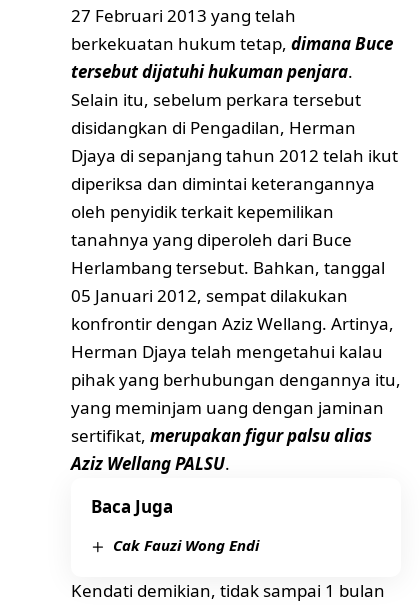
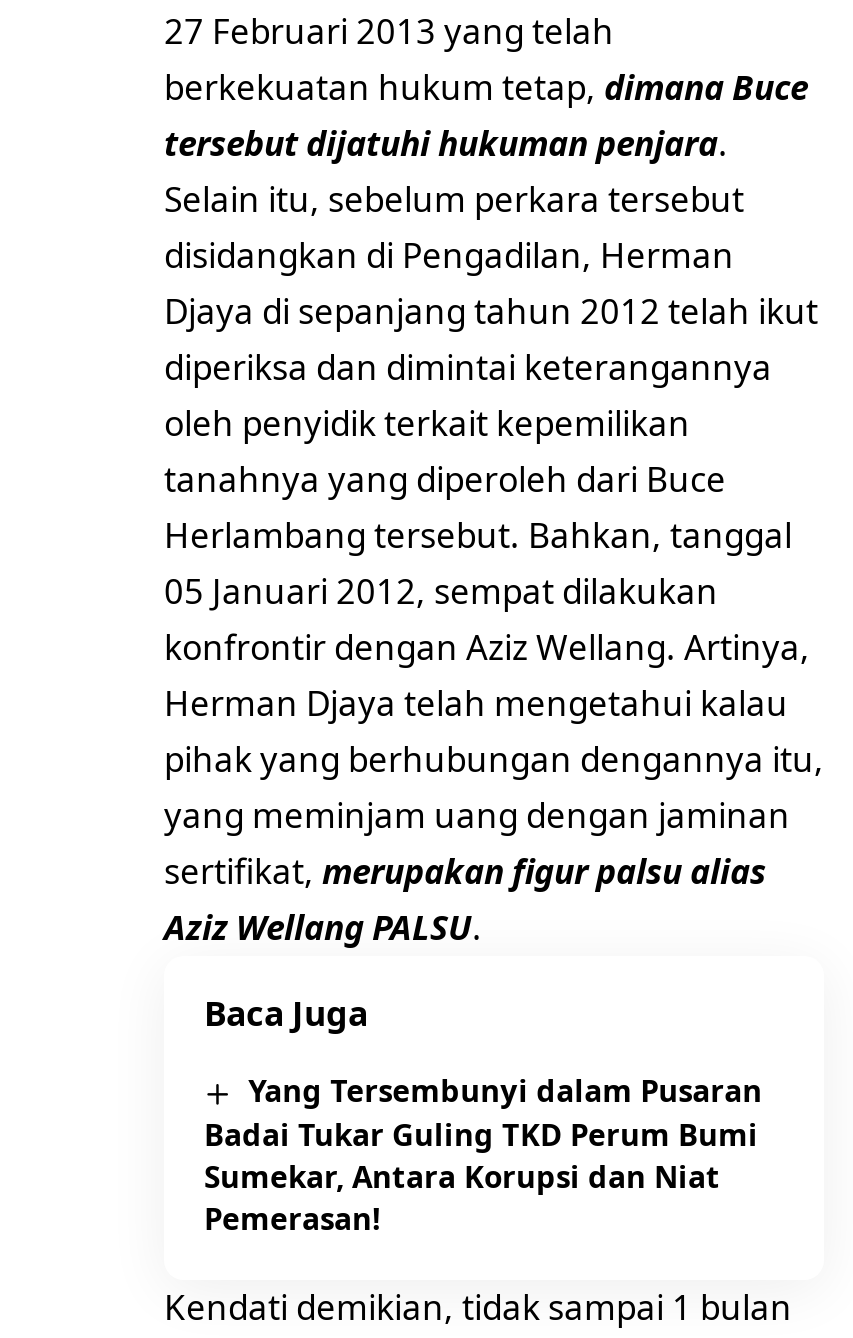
- Cak Fauzi Wong Endi
+ Yang Tersembunyi dalam Pusaran
+ Badai Tukar Guling TKD Perum Bumi
+ Sumekar, Antara Korupsi dan Niat
+ Pemerasan!
